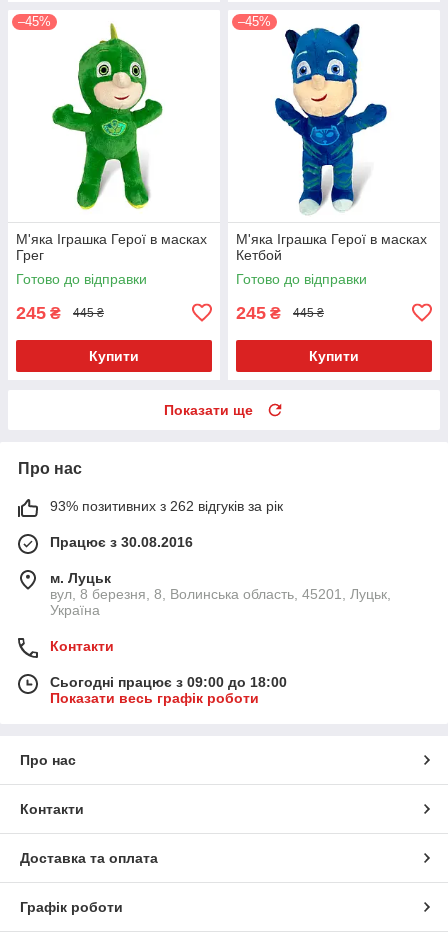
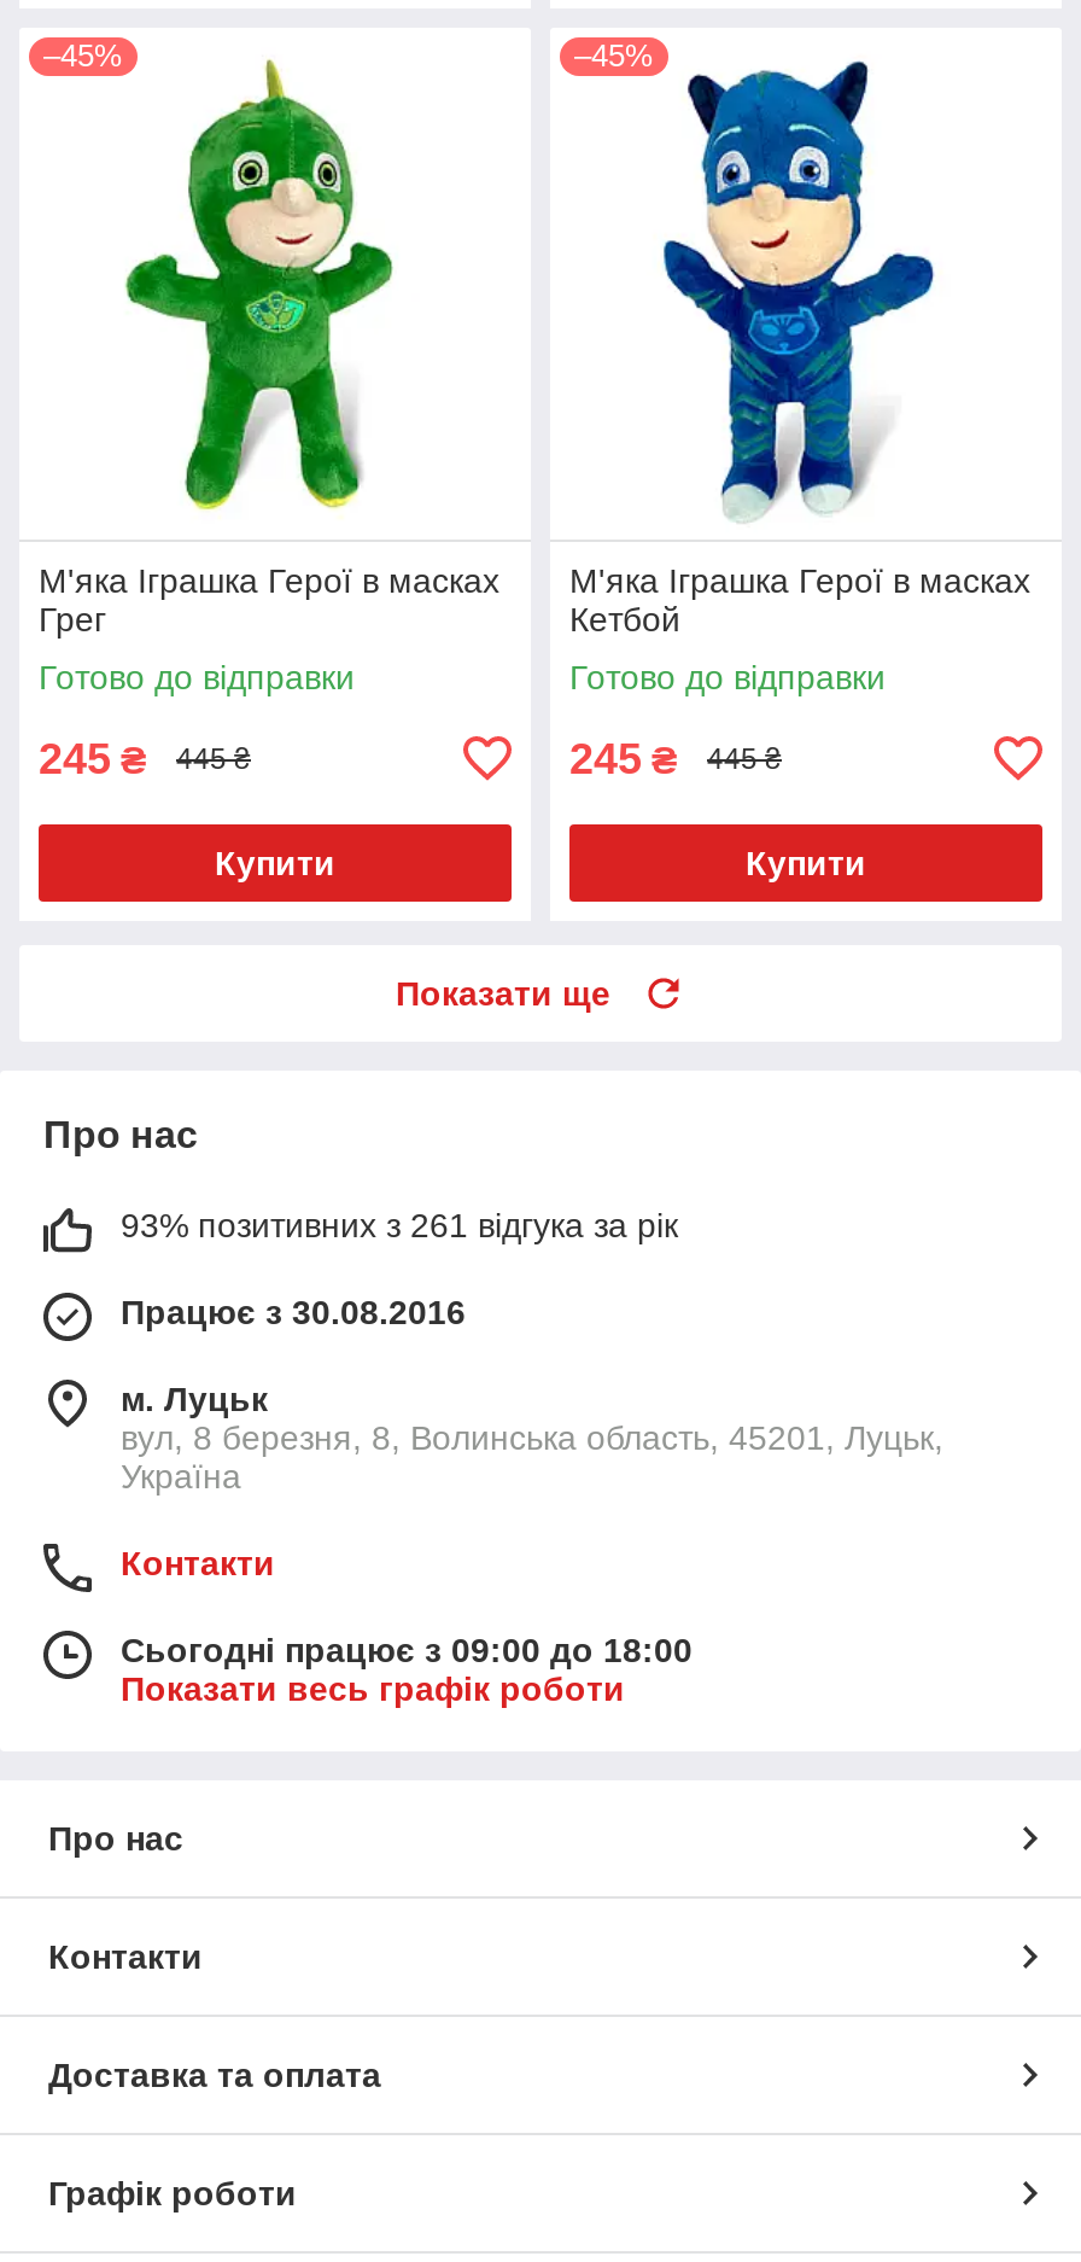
- 93% позитивних з 262 відгуків за рік
+ 93% позитивних з 261 відгука за рік
